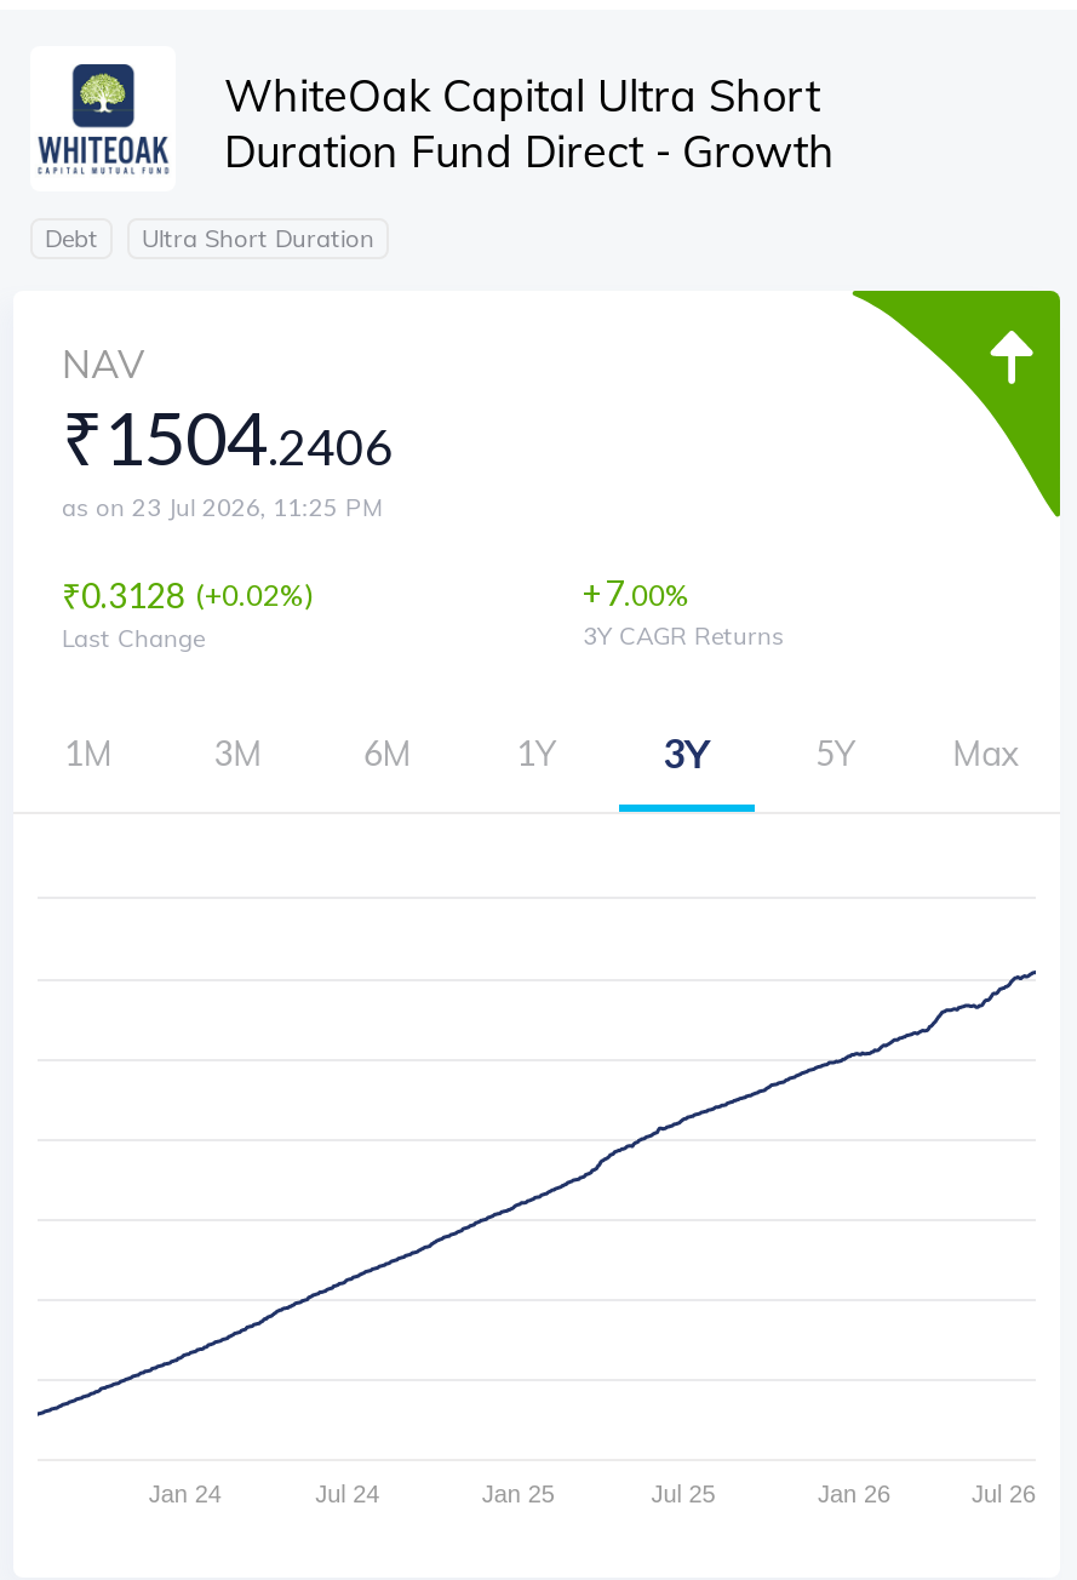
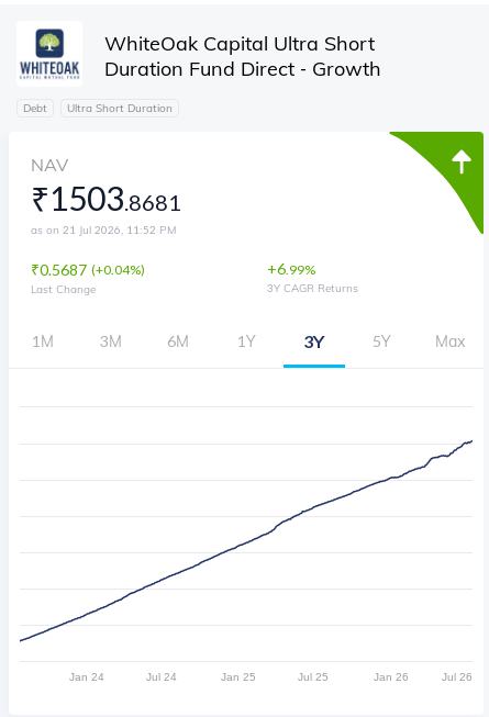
- ₹1504.2406
+ ₹1503.8681

- as on 23 Jul 2026, 11:25 PM
+ as on 21 Jul 2026, 11:52 PM

- ₹0.3128 ( 0.02%)
+ ₹0.5687 ( 0.04%)

- +7.00%
+ +6.99%
